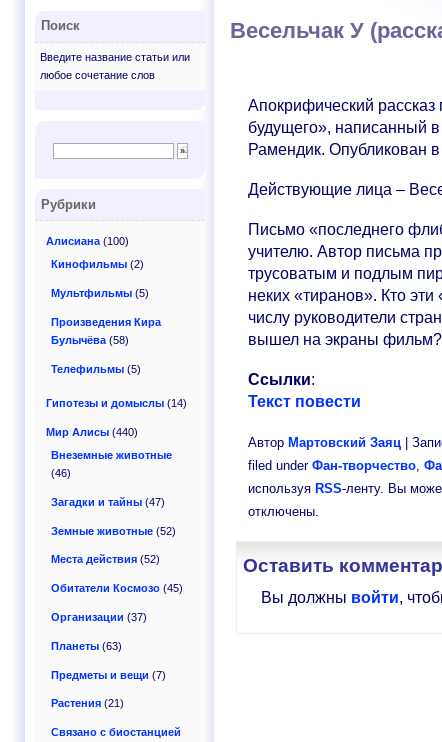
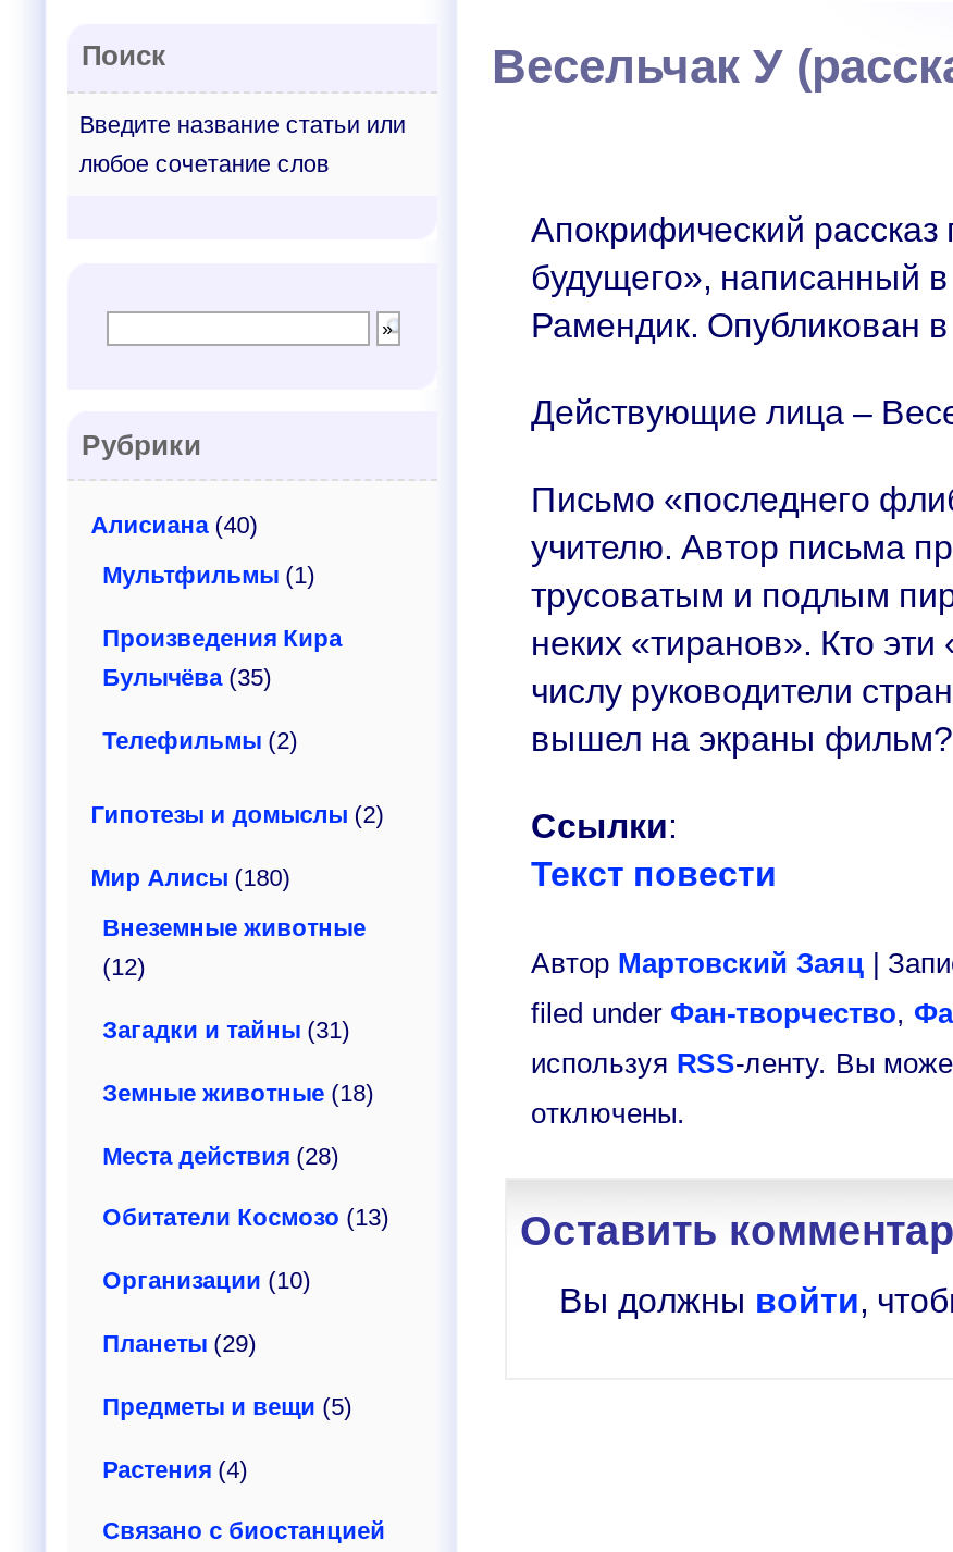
- Алисиана (100)
- Кинофильмы (2)
- Мультфильмы (5)
+ Алисиана (40)
+ Мультфильмы (1)

- Булычёва (58)
+ Булычёва (35)

- Телефильмы (5)
+ Телефильмы (2)

- Гипотезы и домыслы (14)
+ Гипотезы и домыслы (2)

- Мир Алисы (440)
+ Мир Алисы (180)

- (46)
+ (12)

- Загадки и тайны (47)
+ Загадки и тайны (31)

- Земные животные (52)
+ Земные животные (18)

- Места действия (52)
+ Места действия (28)

- Обитатели Космозо (45)
+ Обитатели Космозо (13)

- Организации (37)
+ Организации (10)

- Планеты (63)
+ Планеты (29)

- Предметы и вещи (7)
+ Предметы и вещи (5)

- Растения (21)
+ Растения (4)
